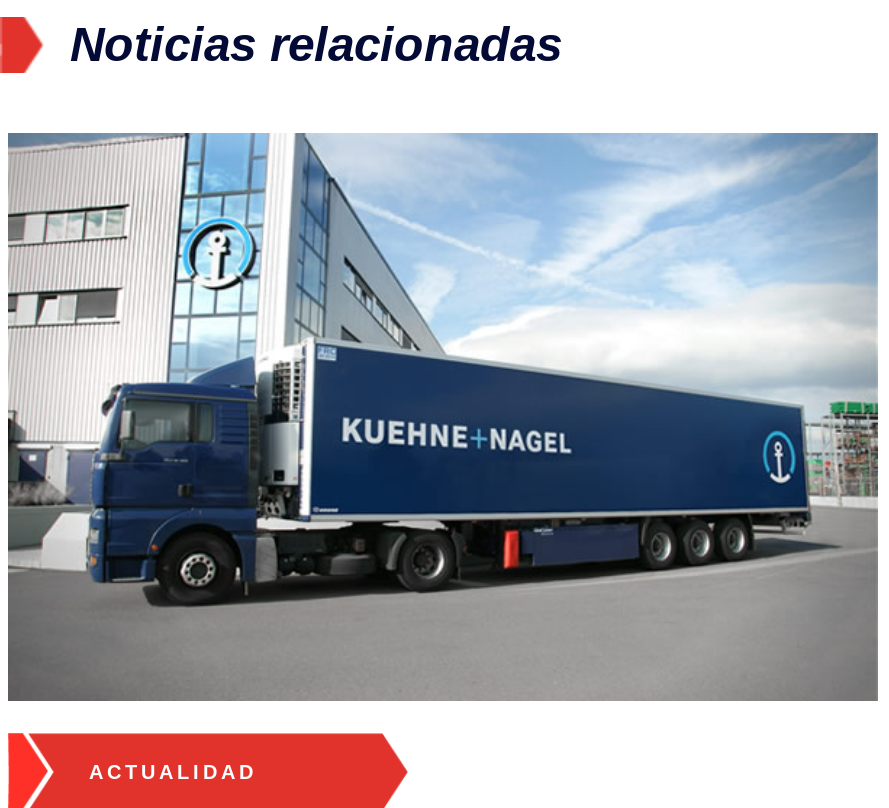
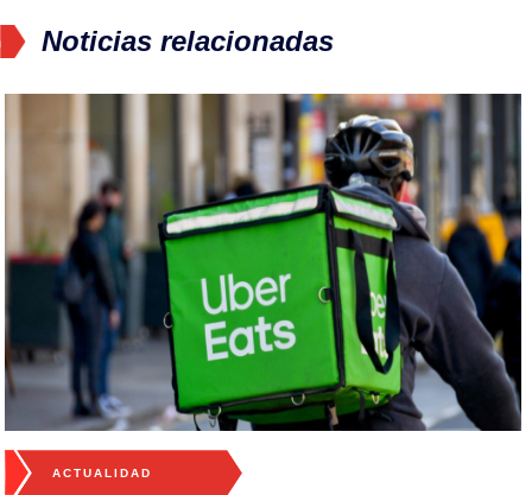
- [image]
+ [image]
